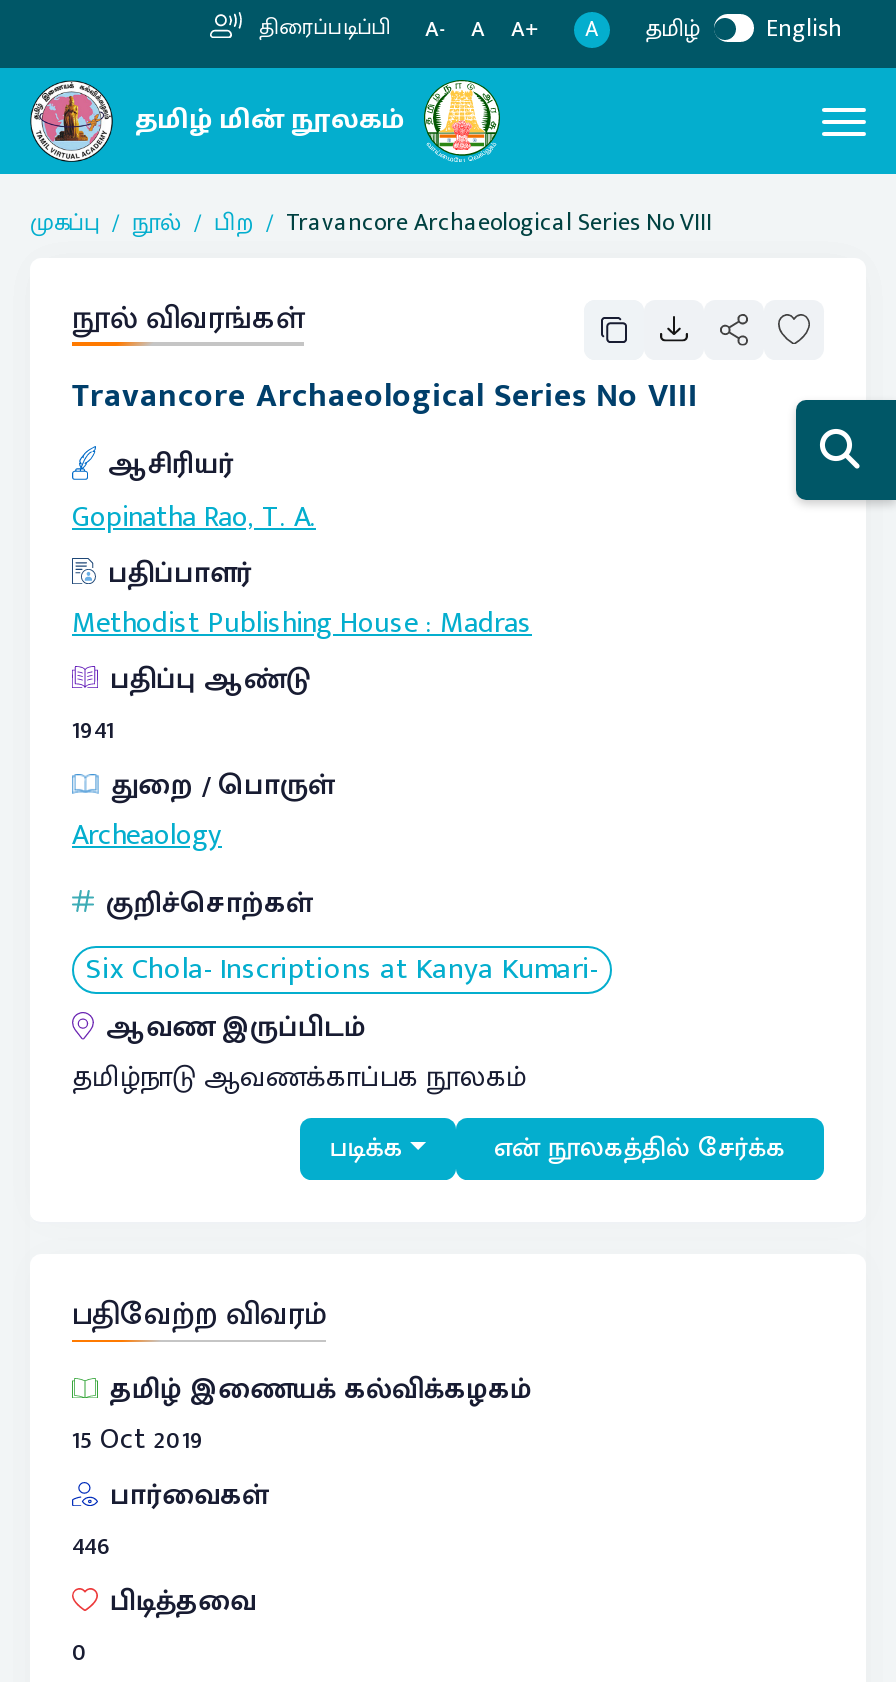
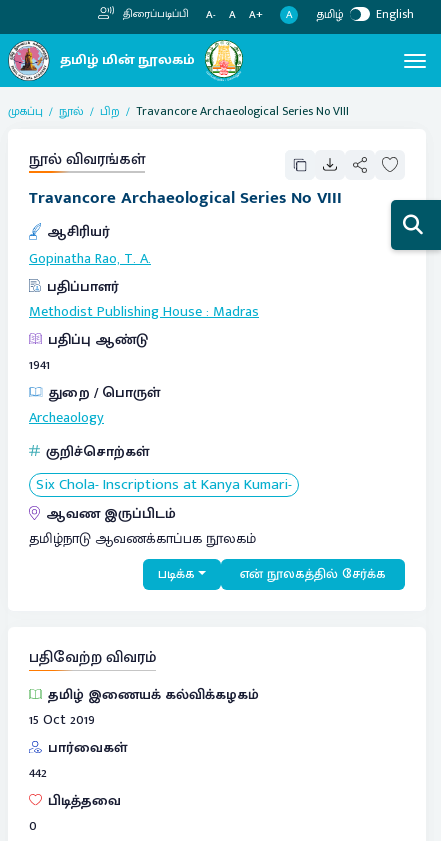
- 446
+ 442
